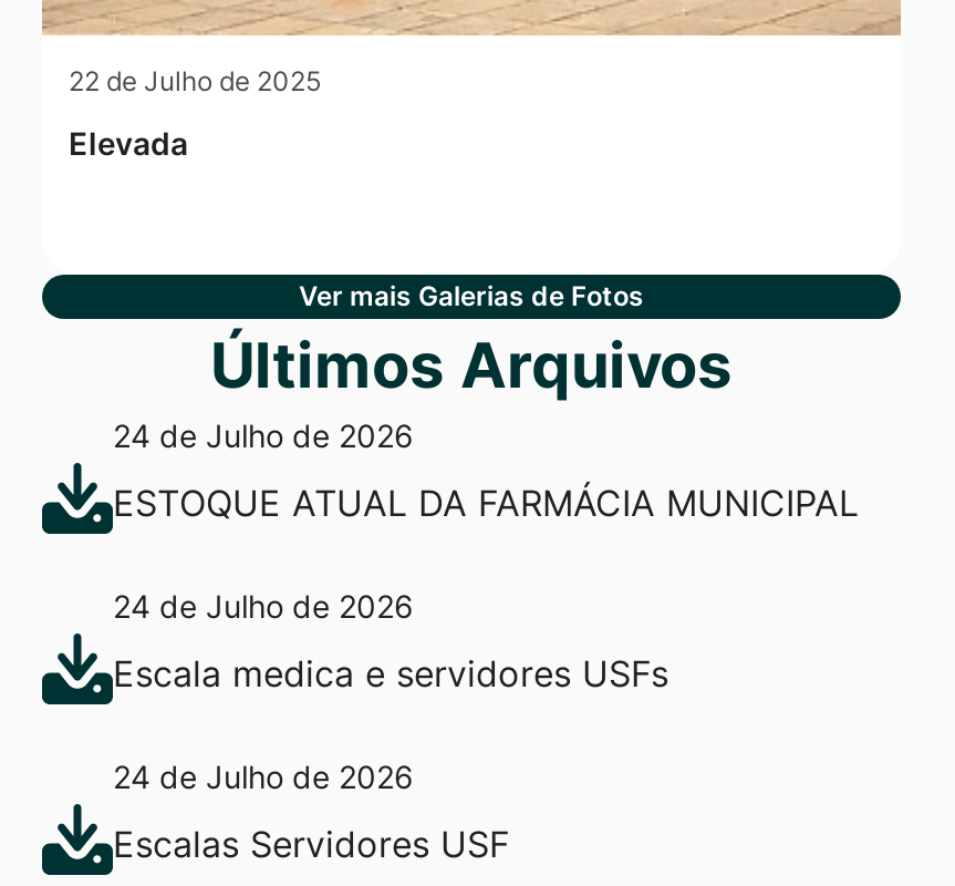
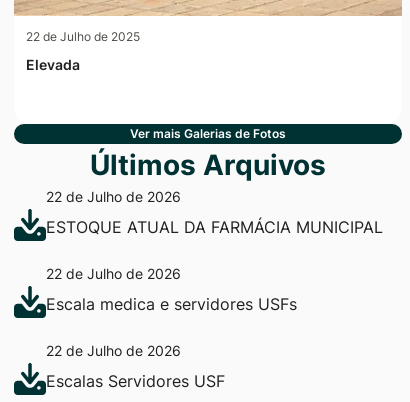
- 24 de Julho de 2026
+ 22 de Julho de 2026

- 24 de Julho de 2026
+ 22 de Julho de 2026

- 24 de Julho de 2026
+ 22 de Julho de 2026
